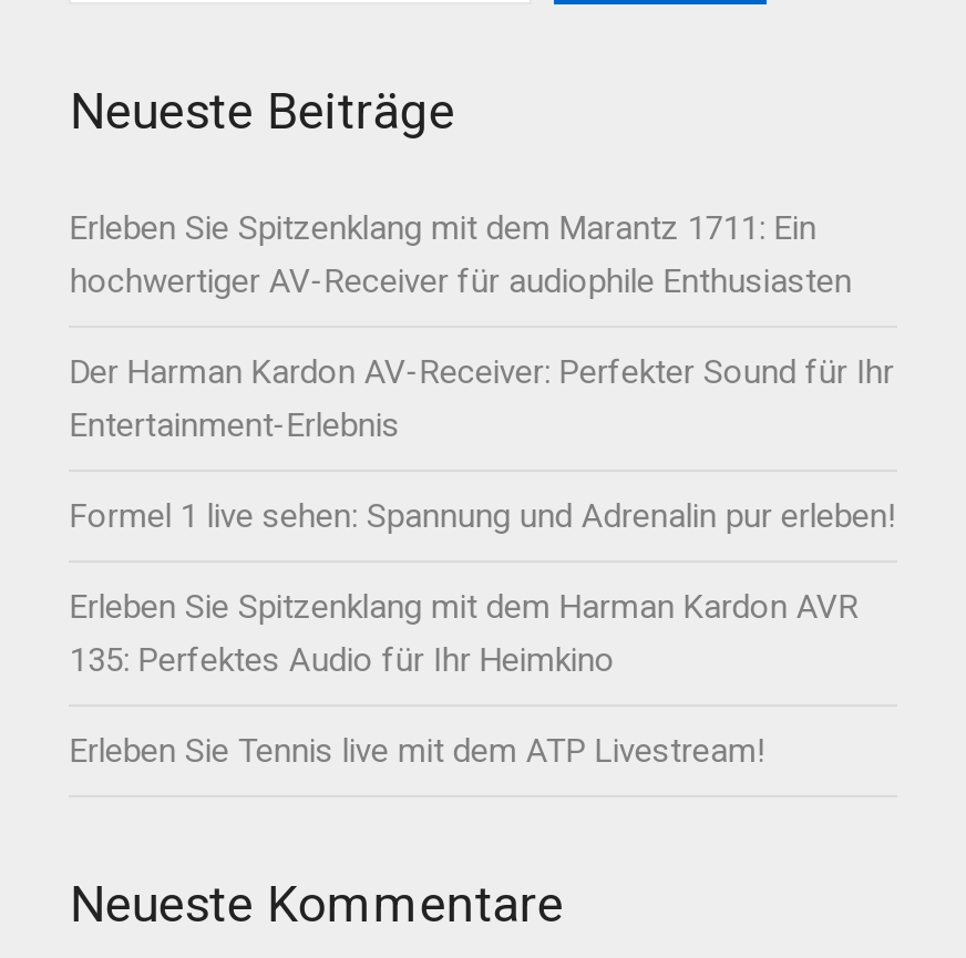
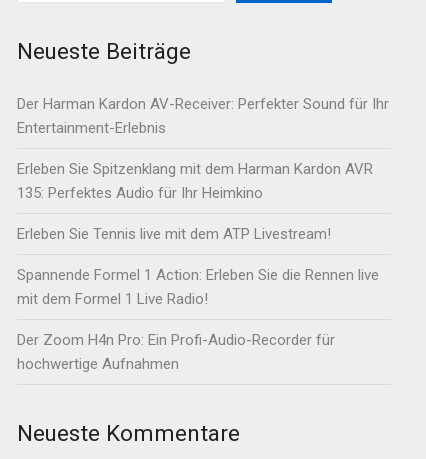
- Erleben Sie Spitzenklang mit dem Marantz 1711: Ein
- hochwertiger AV-Receiver für audiophile Enthusiasten

moved up: Der Harman Kardon AV-Receiver: Perfekter Sound für Ihr | Entertainment-Erlebnis

- Formel 1 live sehen: Spannung und Adrenalin pur erleben!

moved up: Erleben Sie Spitzenklang mit dem Harman Kardon AVR | 135: Perfektes Audio für Ihr Heimkino | Erleben Sie Tennis live mit dem ATP Livestream!

+ Spannende Formel 1 Action: Erleben Sie die Rennen live
+ mit dem Formel 1 Live Radio!
+ Der Zoom H4n Pro: Ein Profi-Audio-Recorder für
+ hochwertige Aufnahmen
